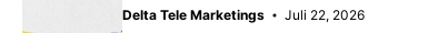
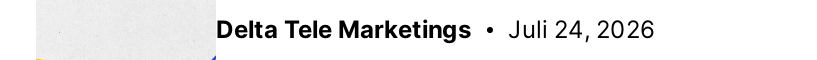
- Delta Tele Marketings Juli 22, 2026
+ Delta Tele Marketings Juli 24, 2026
